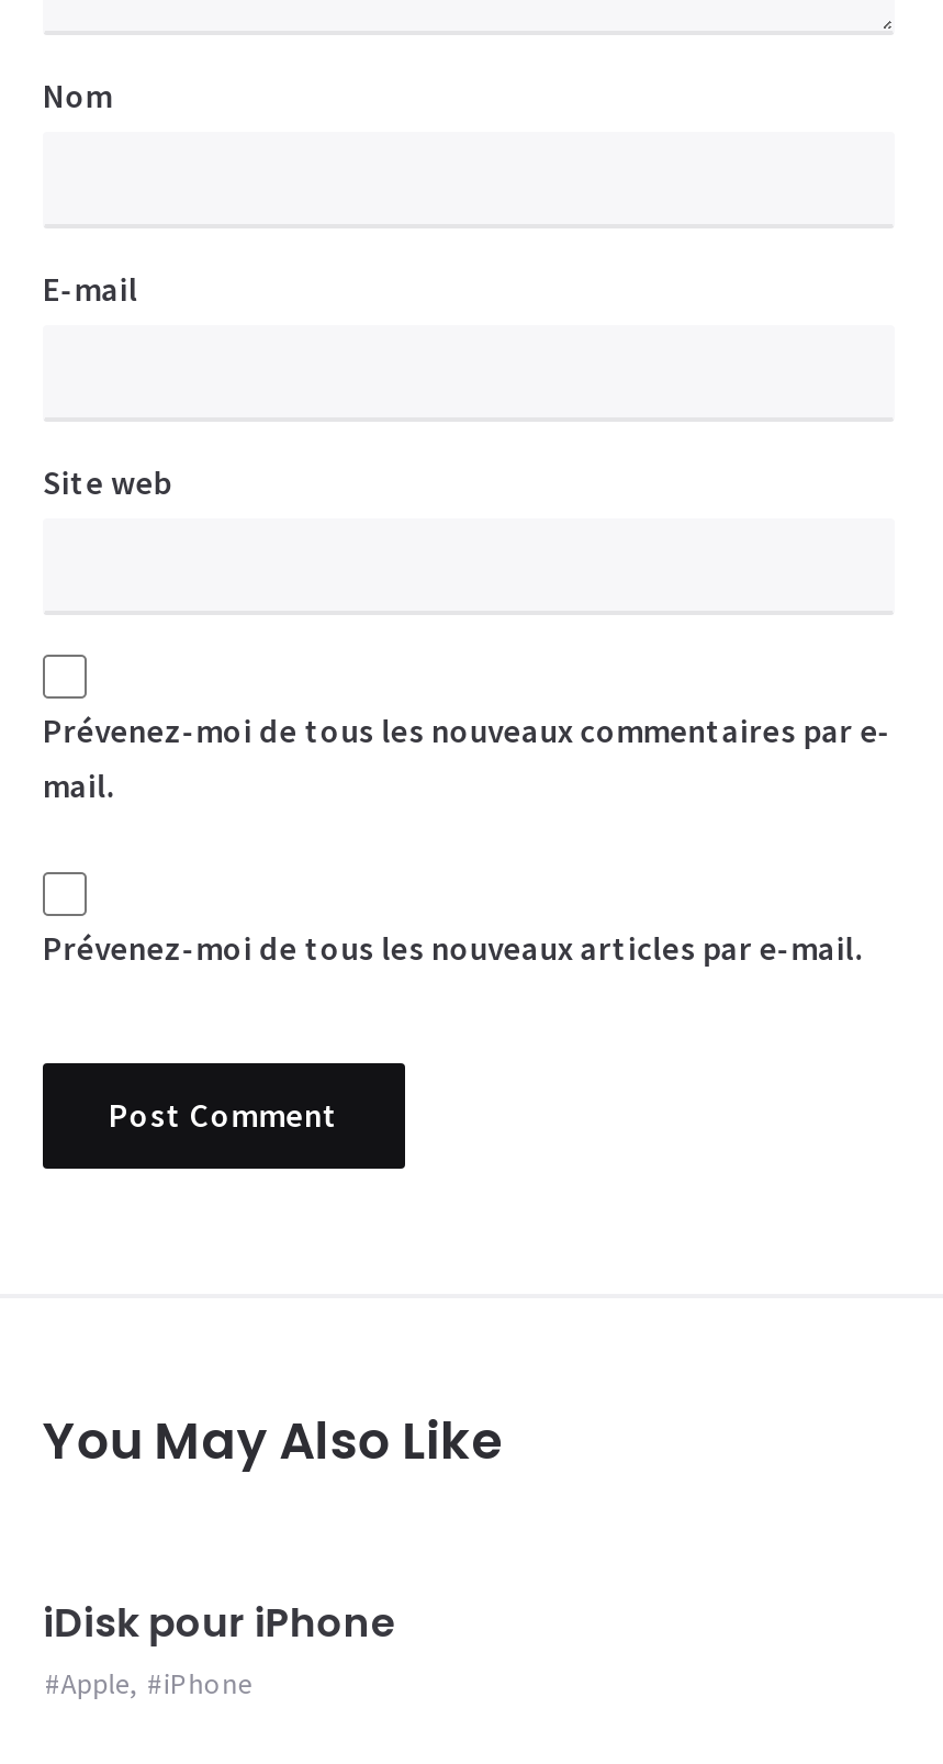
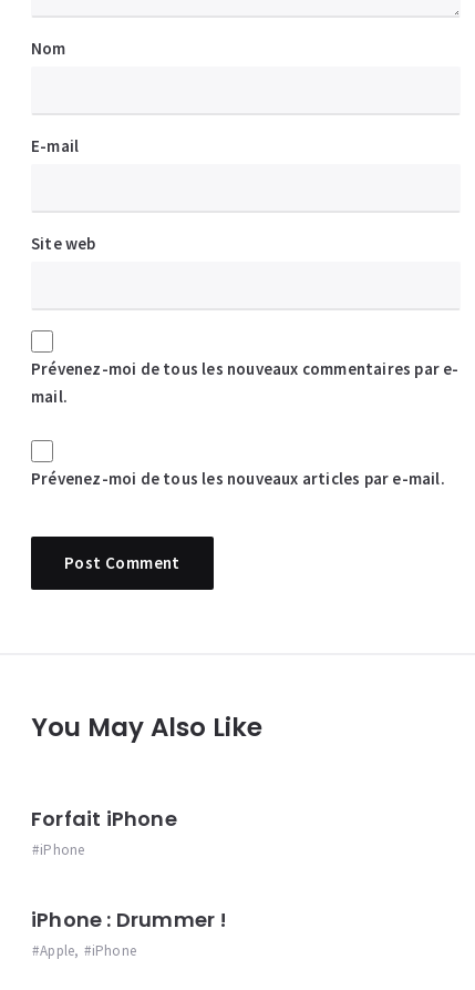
- iDisk pour iPhone
+ Forfait iPhone
+ iPhone
+ iPhone : Drummer !
